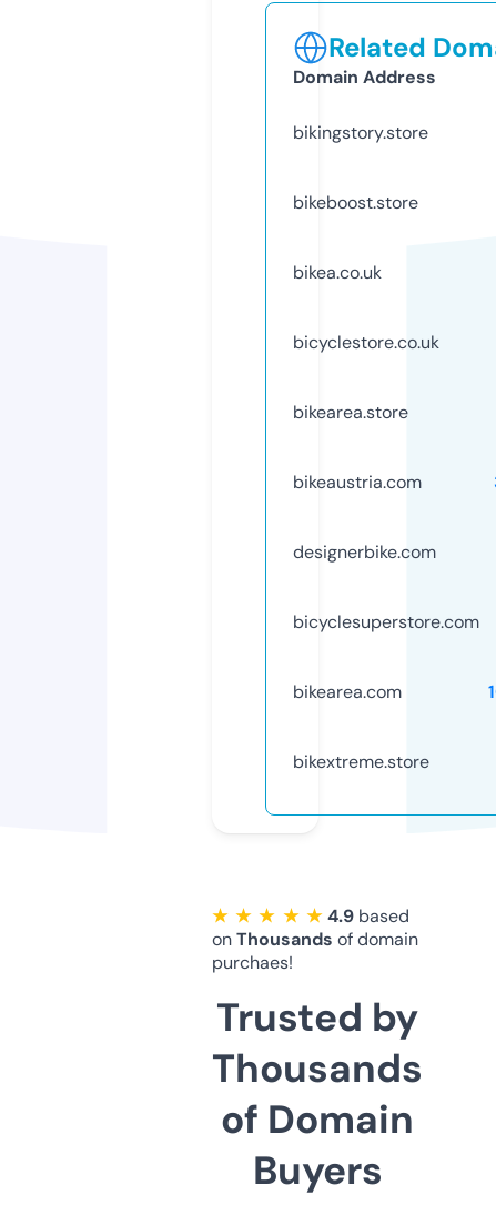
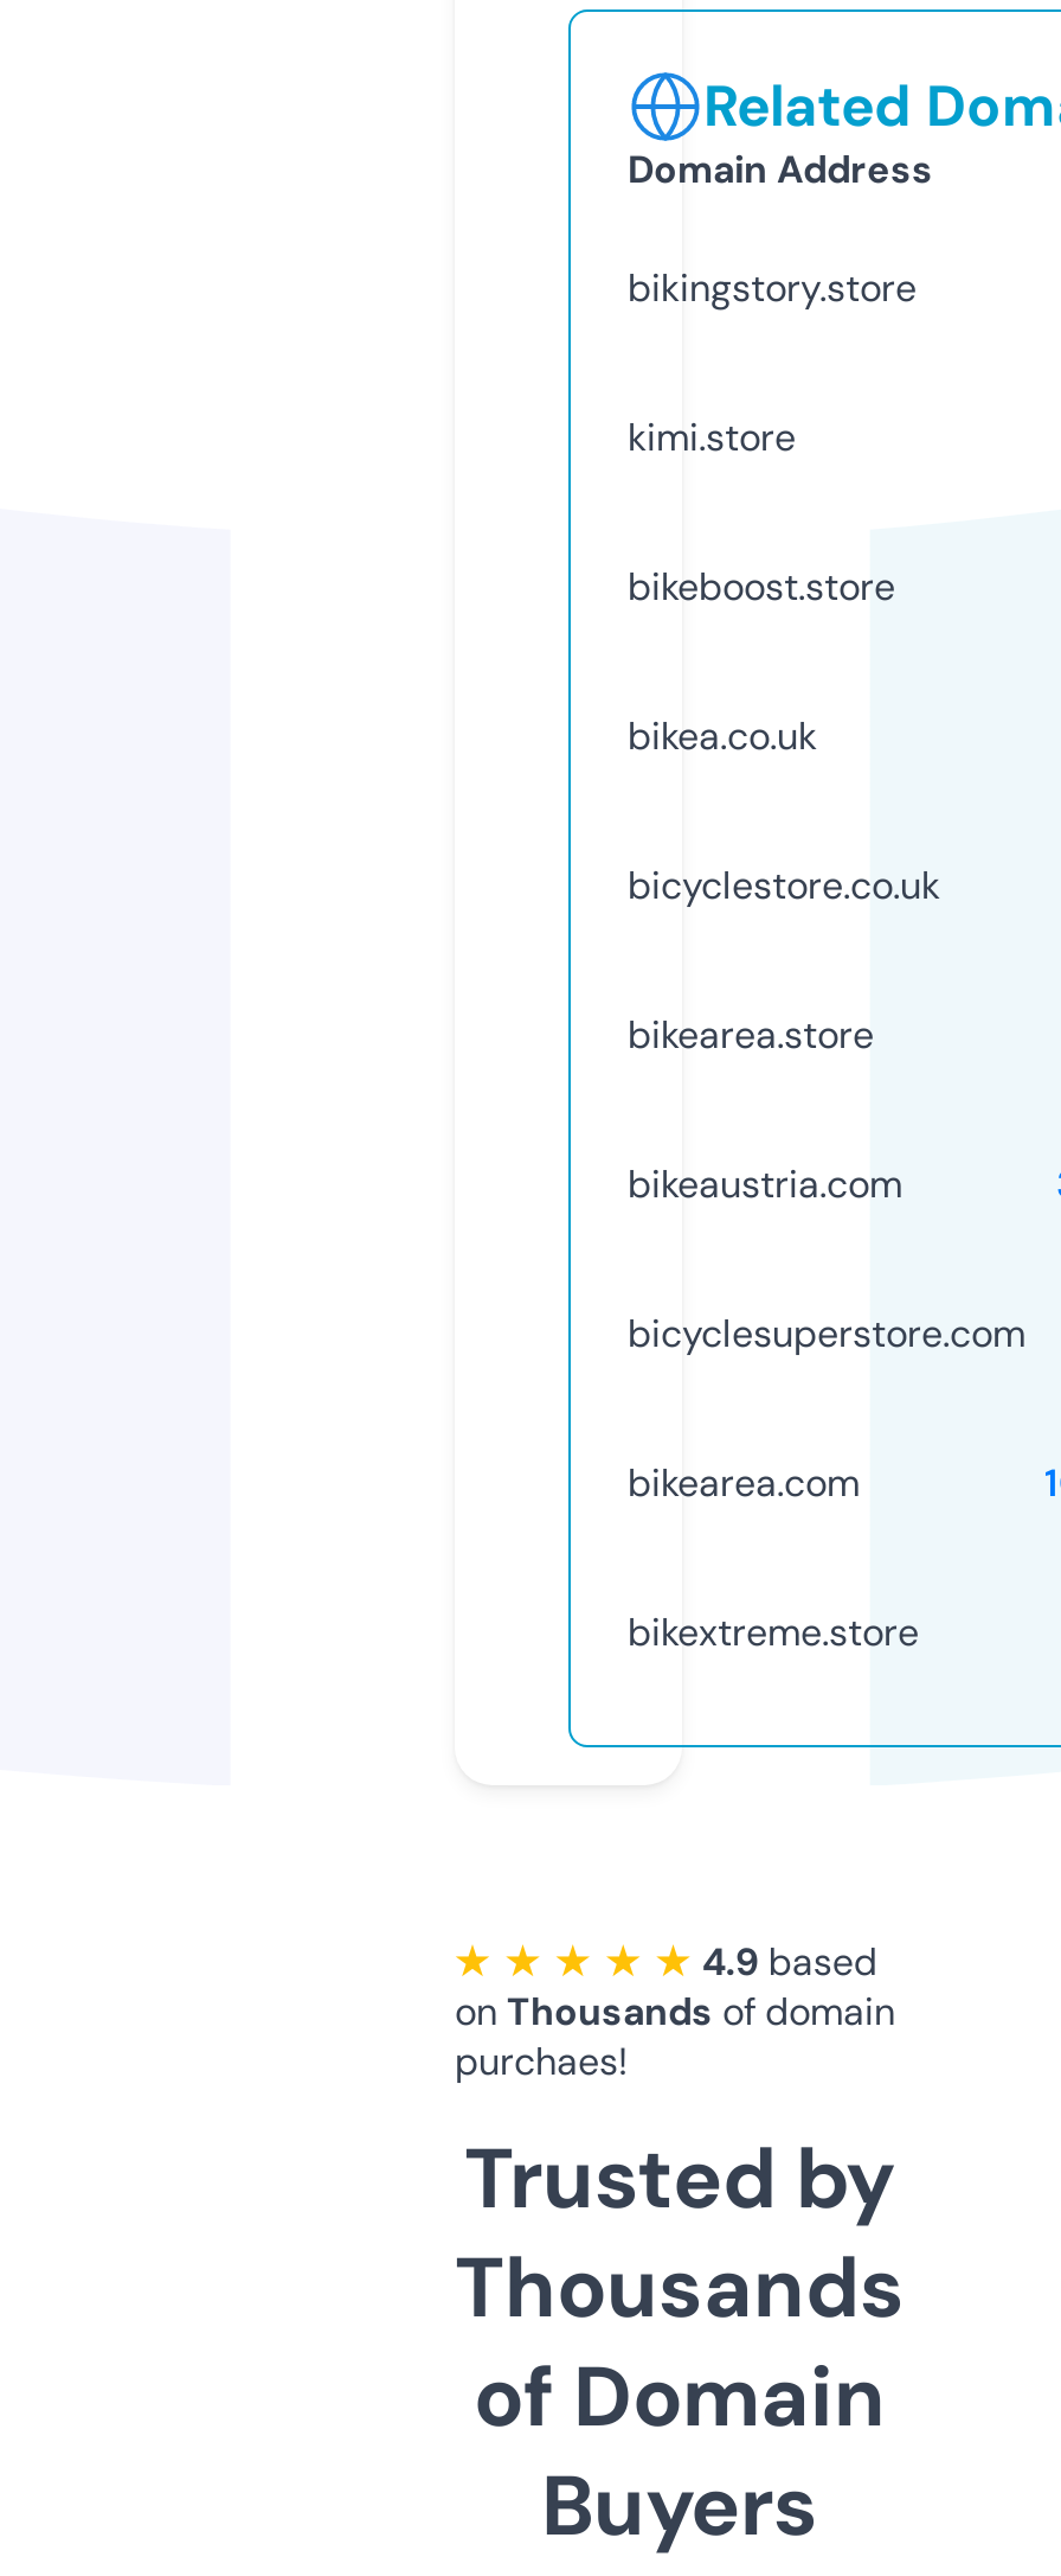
+ kimi.store

moved down: bikeboost.store | bikea.co.uk | bicyclestore.co.uk | bikearea.store | bikeaustria.com

- designerbike.com
